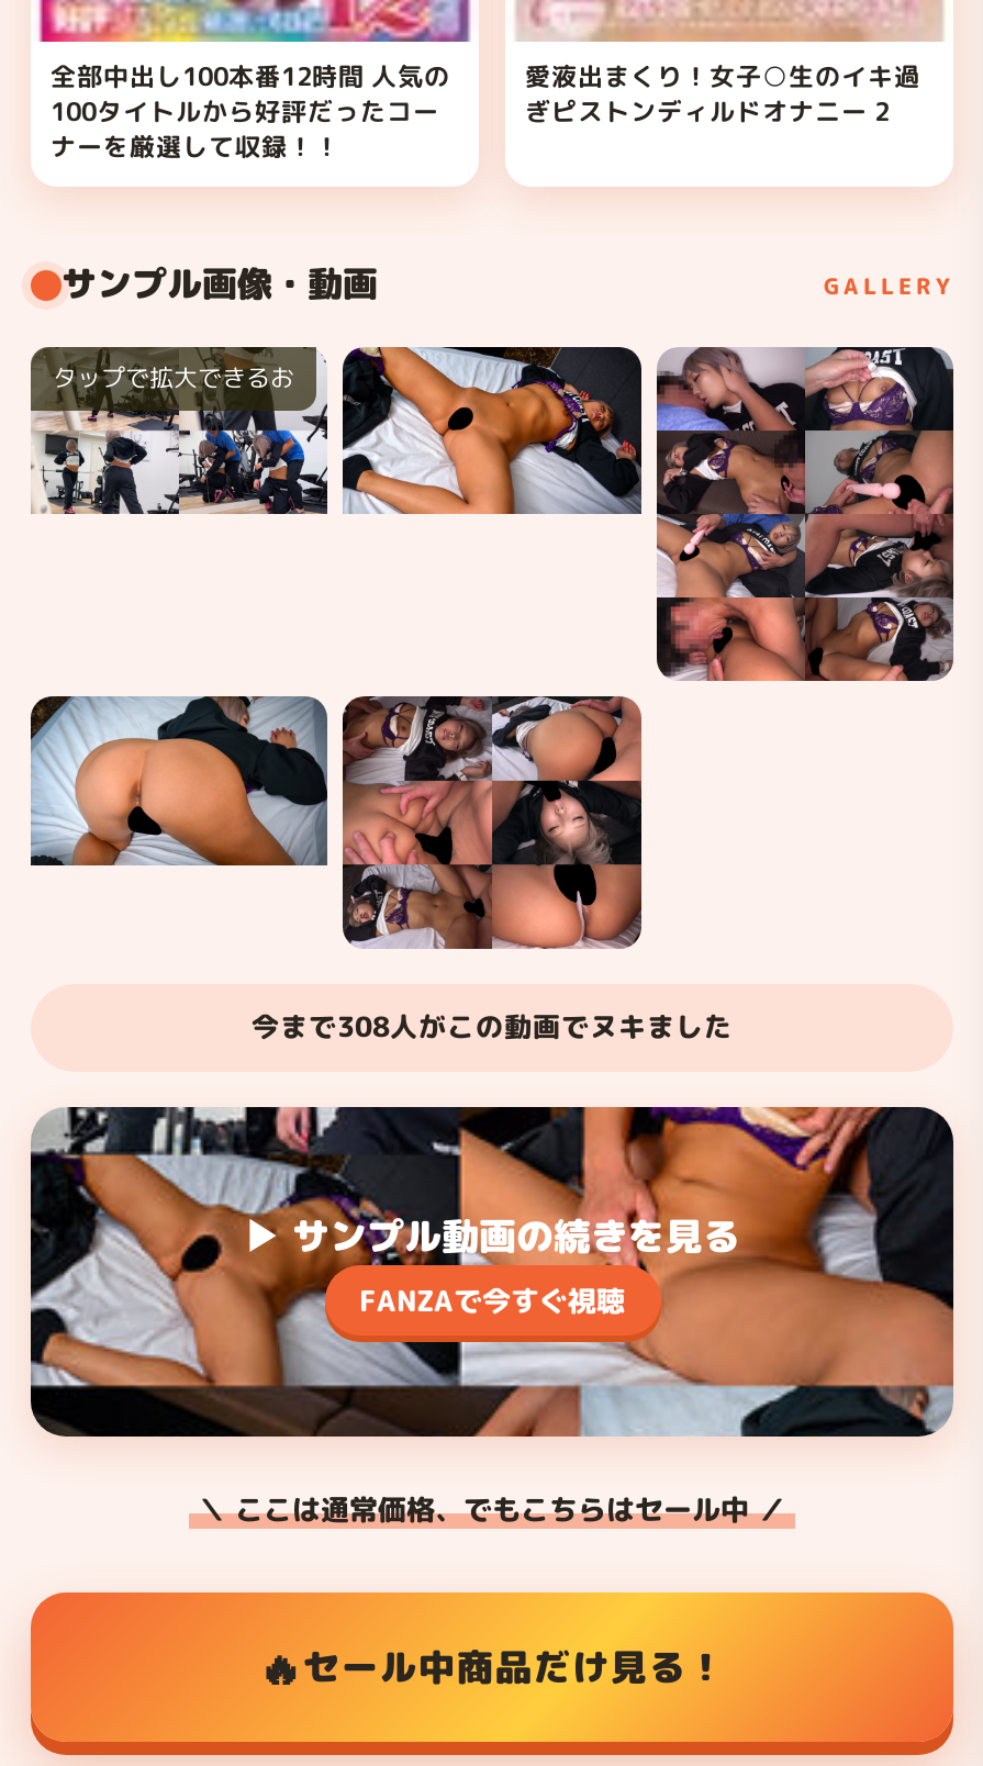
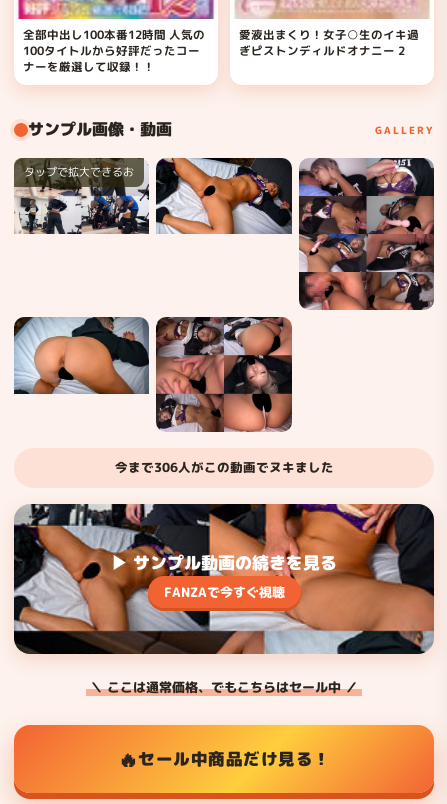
- 今まで308人がこの動画でヌキました
+ 今まで306人がこの動画でヌキました
